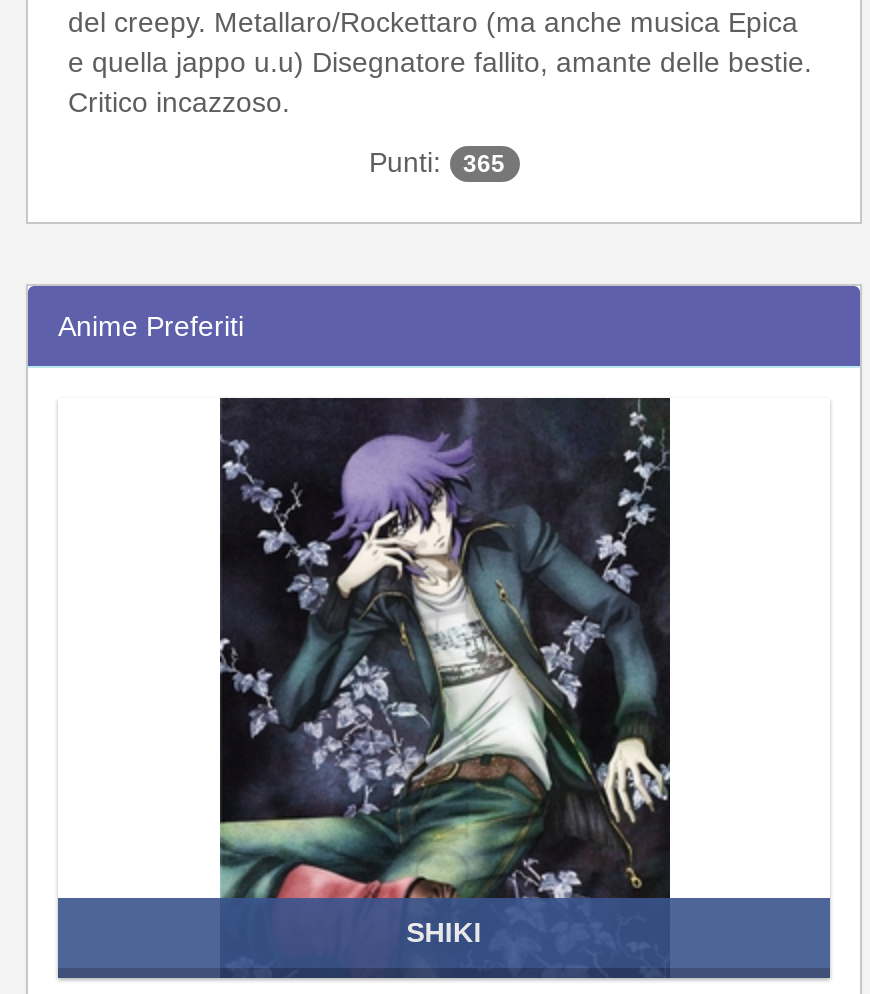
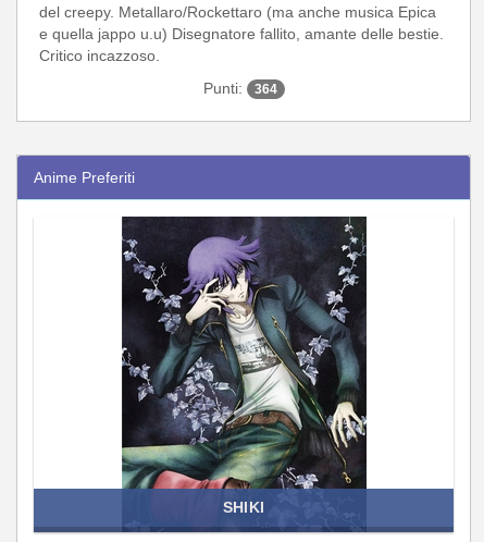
- Punti: 365
+ Punti: 364
